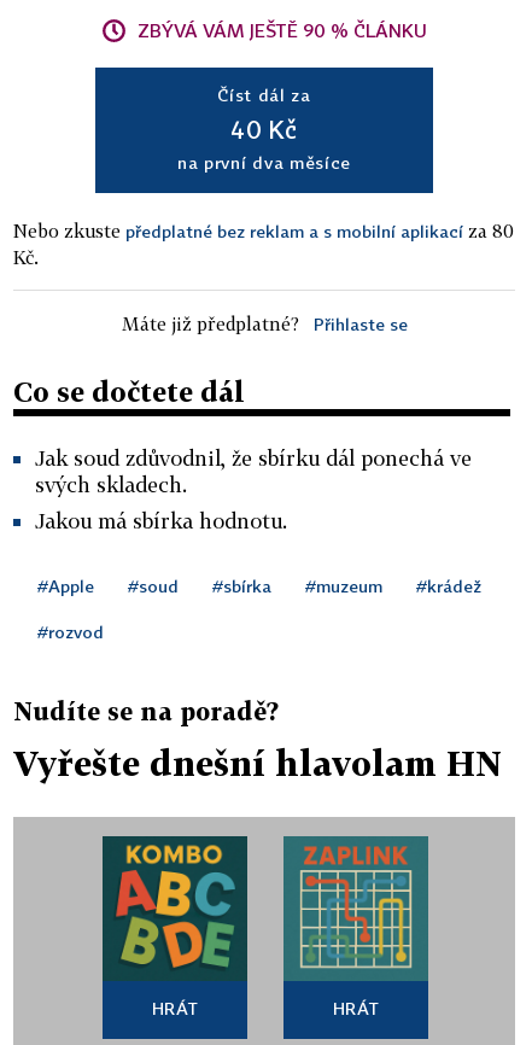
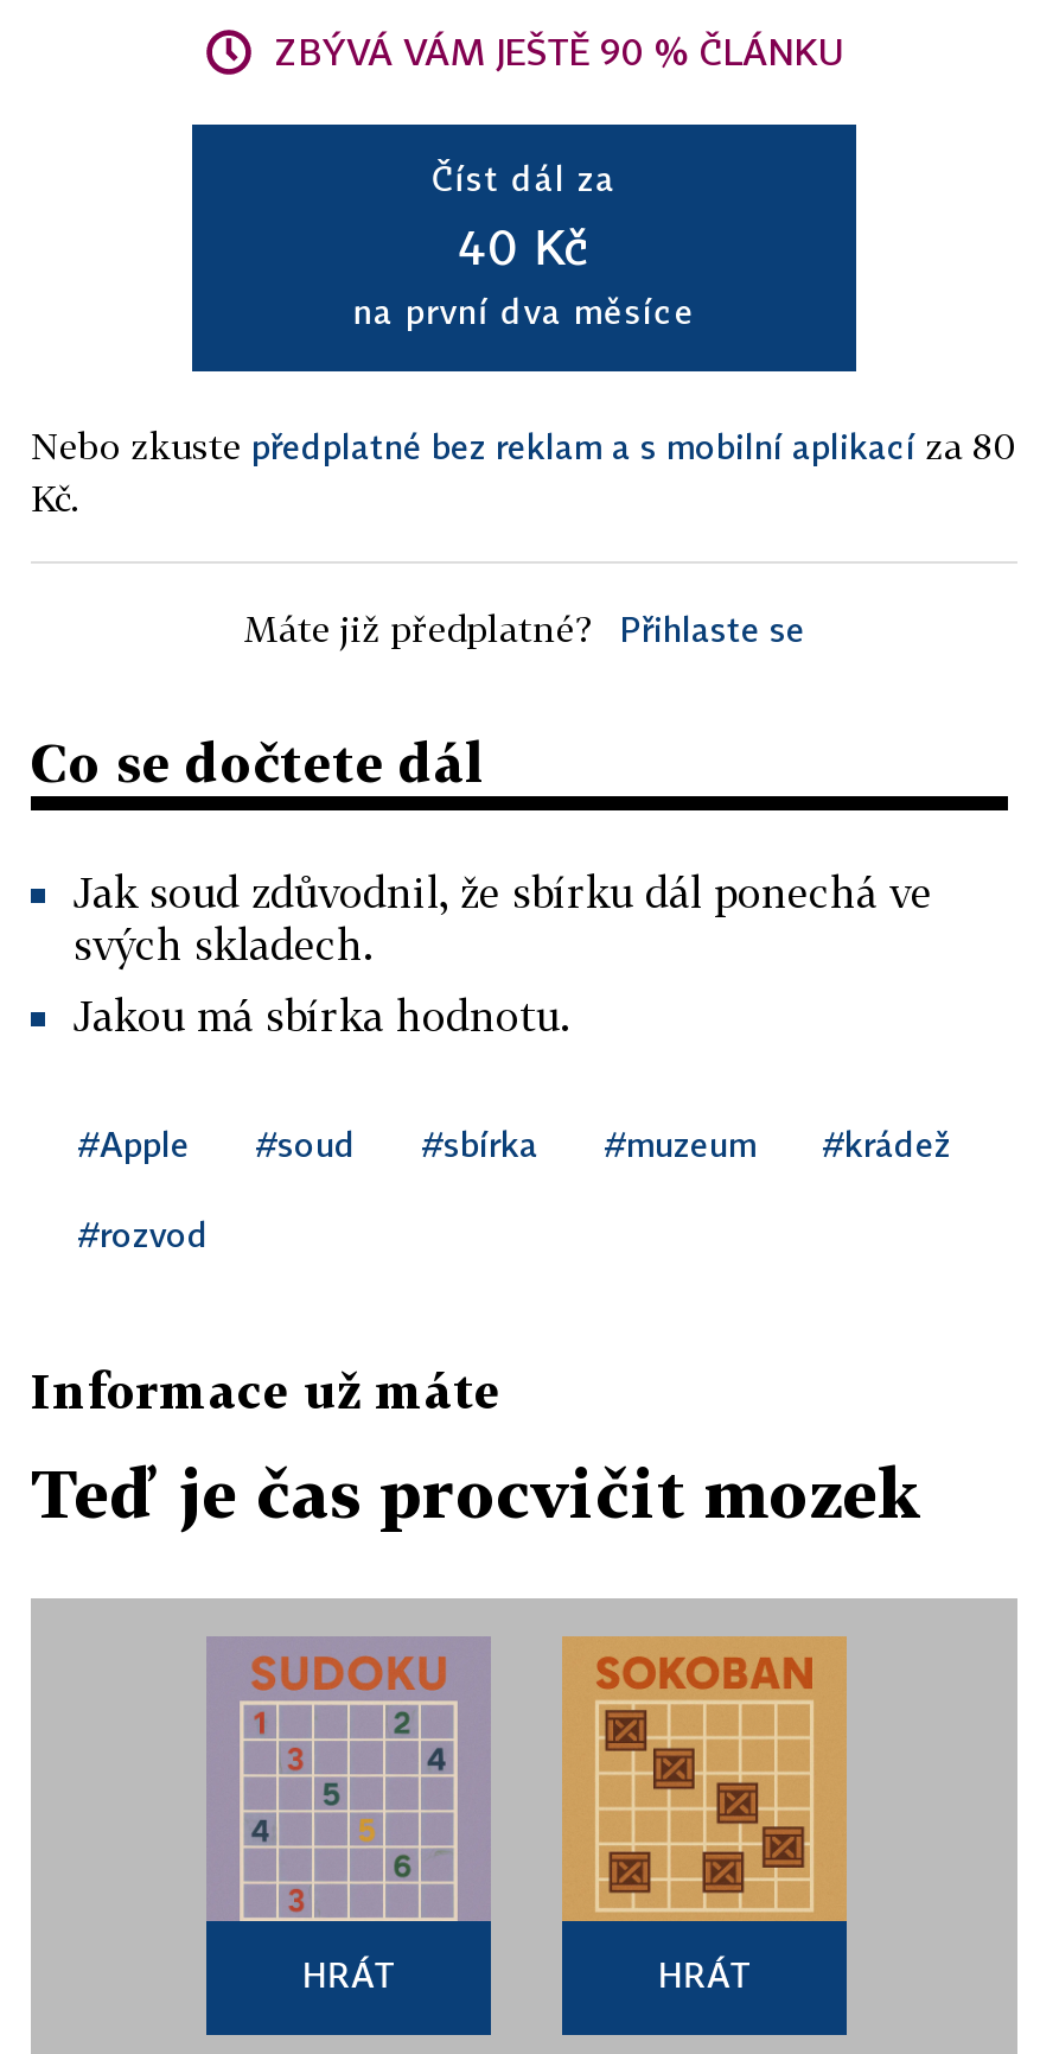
- Nudíte se na poradě?
+ Informace už máte

- Vyřešte dnešní hlavolam HN
+ Teď je čas procvičit mozek

- [image]
+ [image]

- [image]
+ [image]
